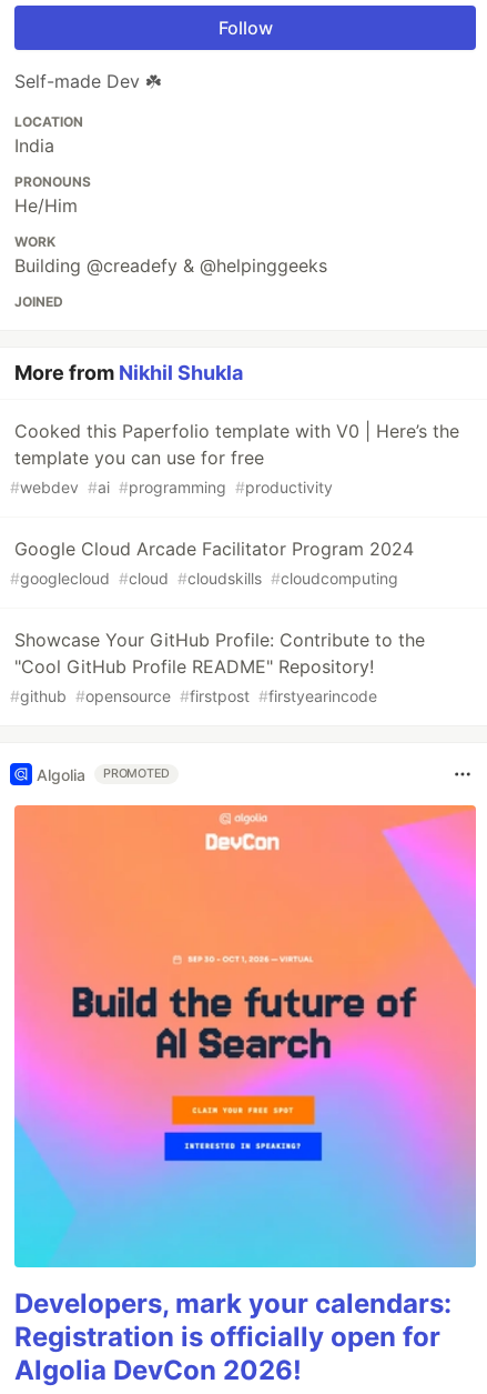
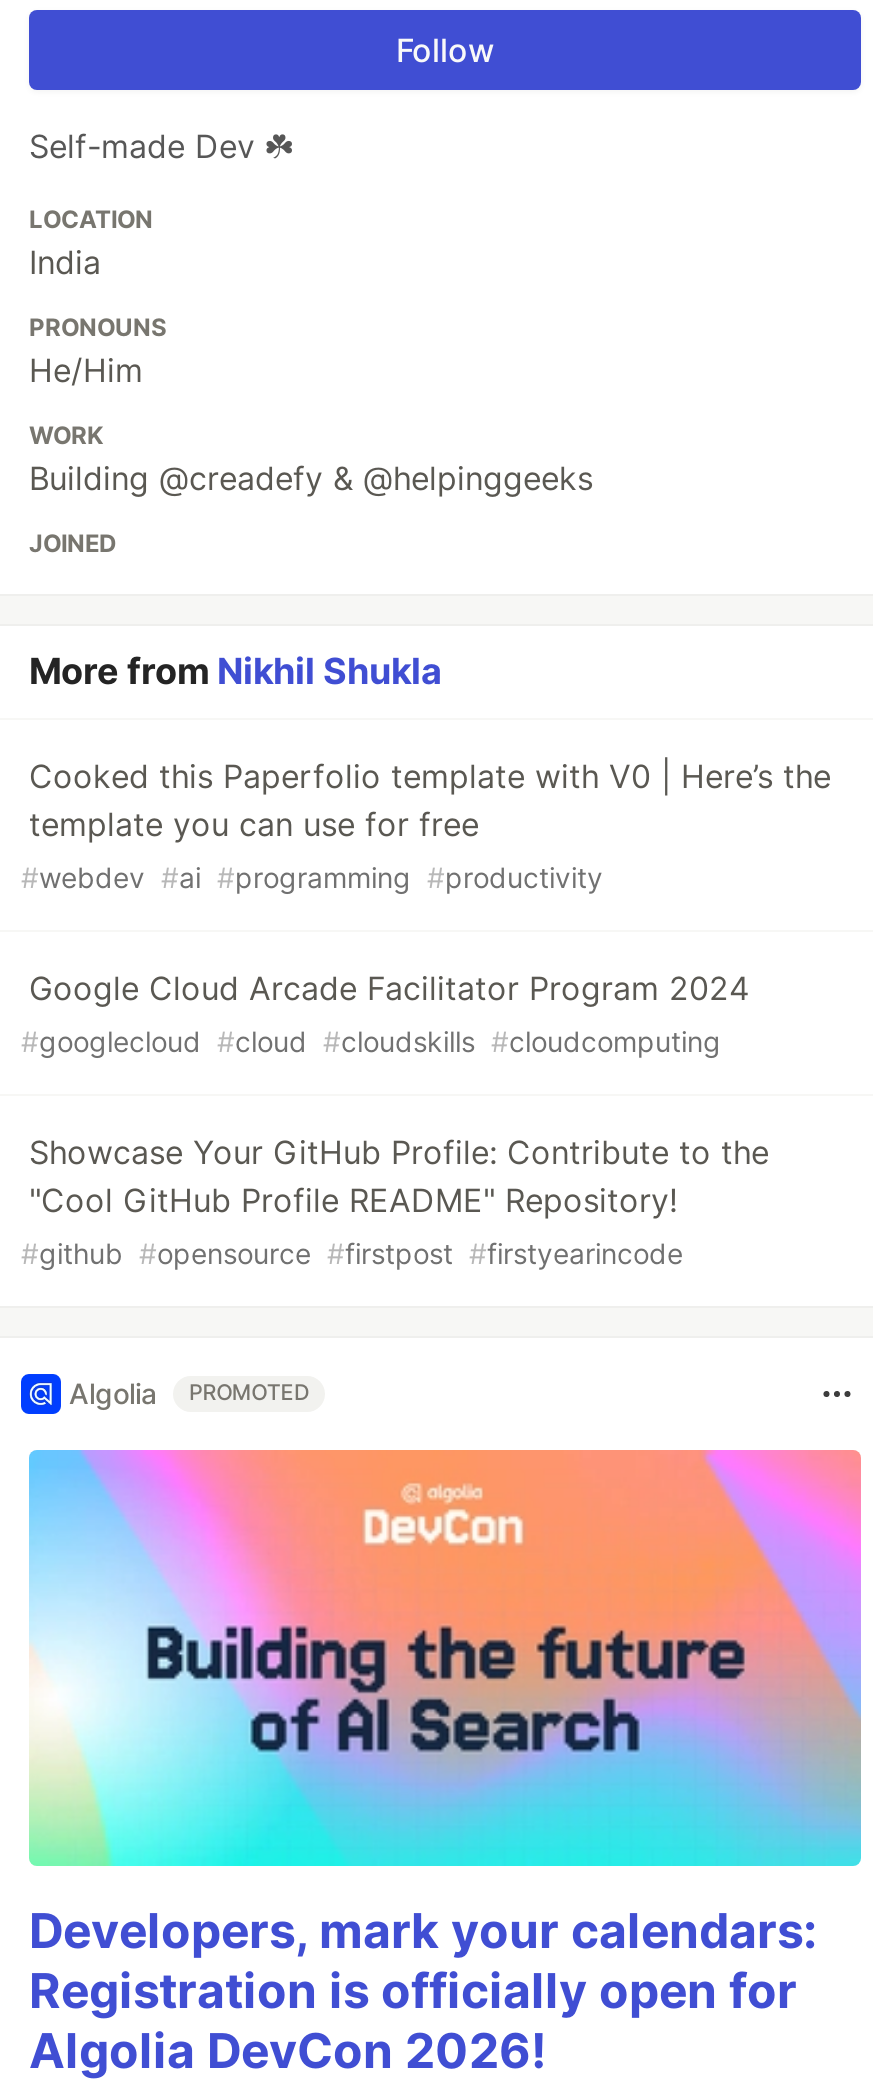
- [image]
+ [image]
